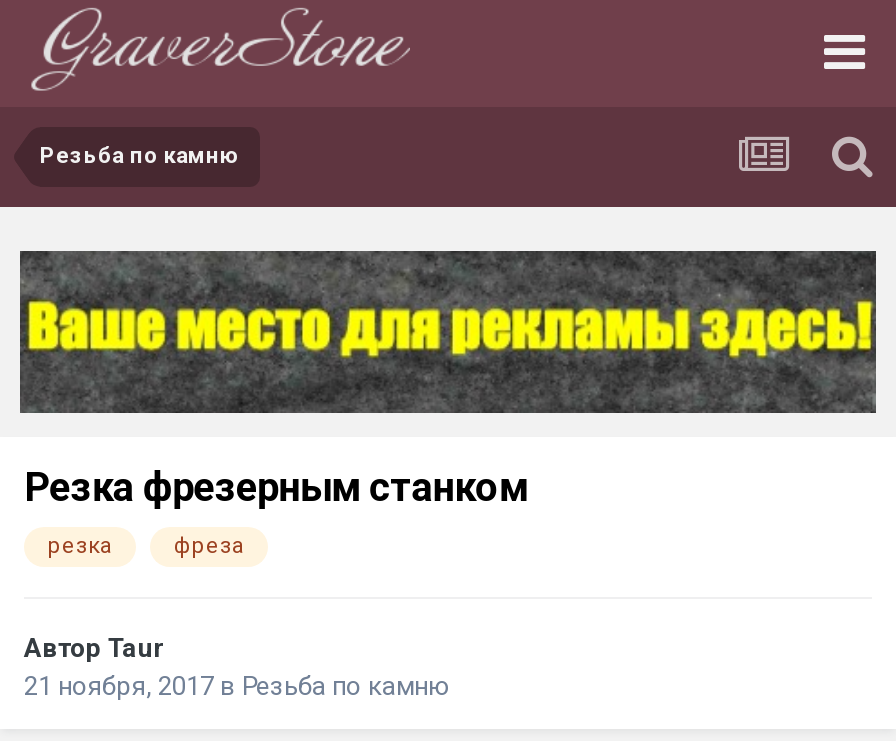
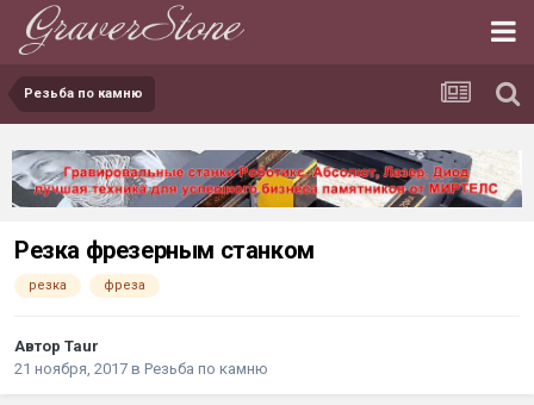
- [image]
+ [image]
